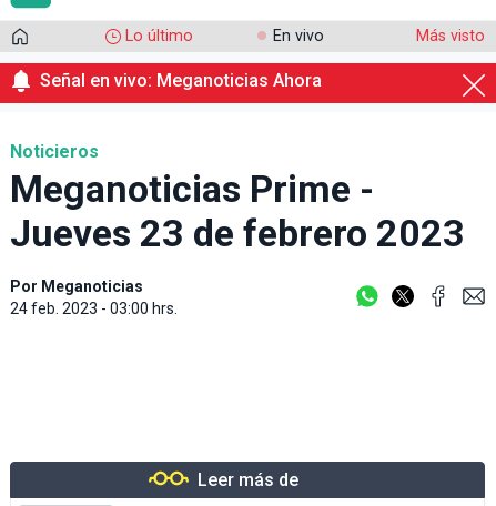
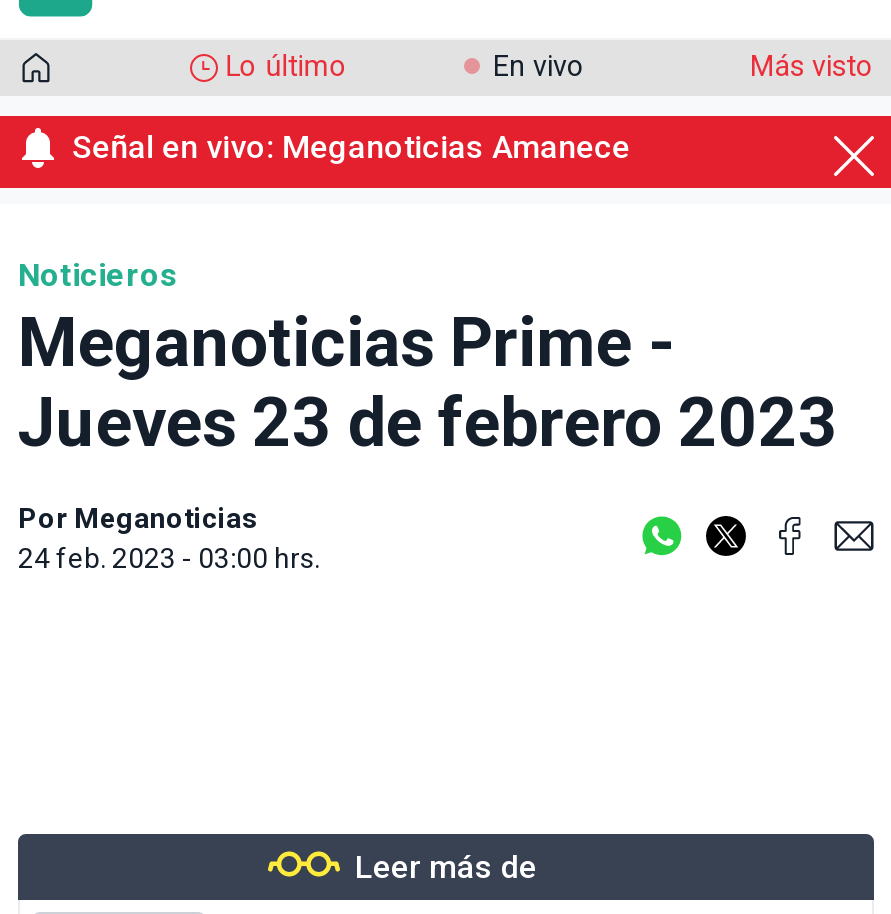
- Señal en vivo: Meganoticias Ahora
+ Señal en vivo: Meganoticias Amanece
